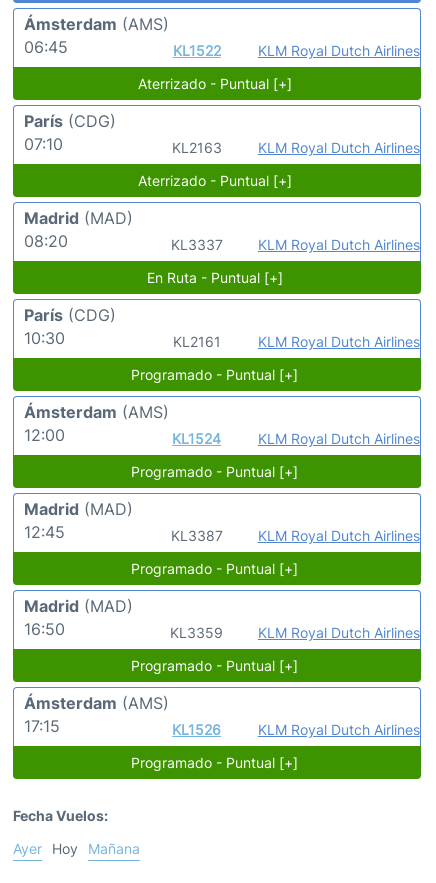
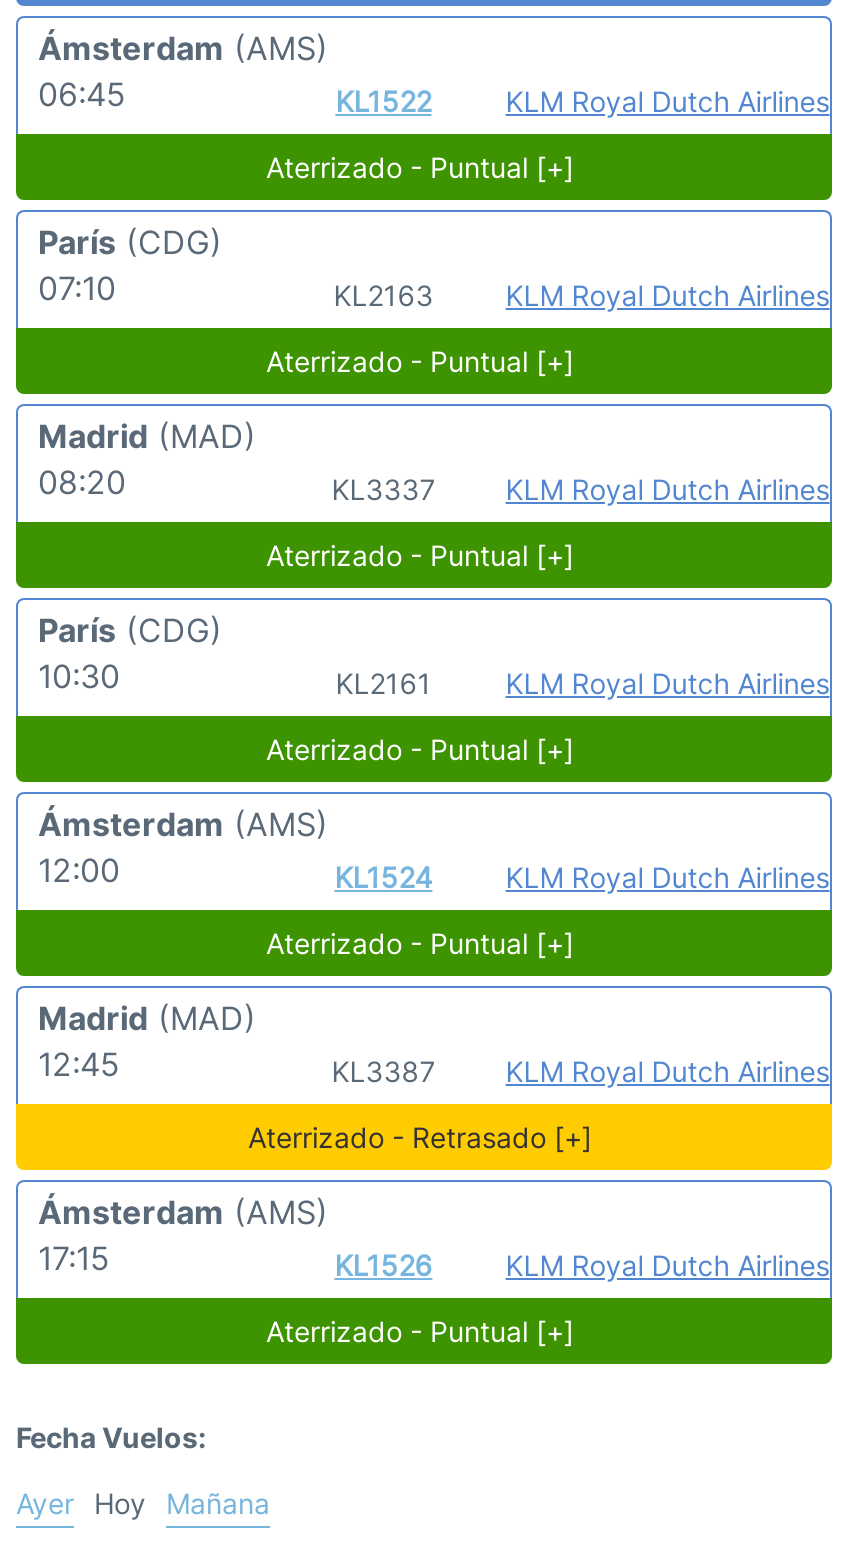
- En Ruta - Puntual [+]
+ Aterrizado - Puntual [+]

- Programado - Puntual [+]
+ Aterrizado - Puntual [+]

- Programado - Puntual [+]
+ Aterrizado - Puntual [+]

- Programado - Puntual [+]
- Madrid (MAD)
- 16:50
- KL3359
- KLM Royal Dutch Airlines
- Programado - Puntual [+]
+ Aterrizado - Retrasado [+]

- Programado - Puntual [+]
+ Aterrizado - Puntual [+]
